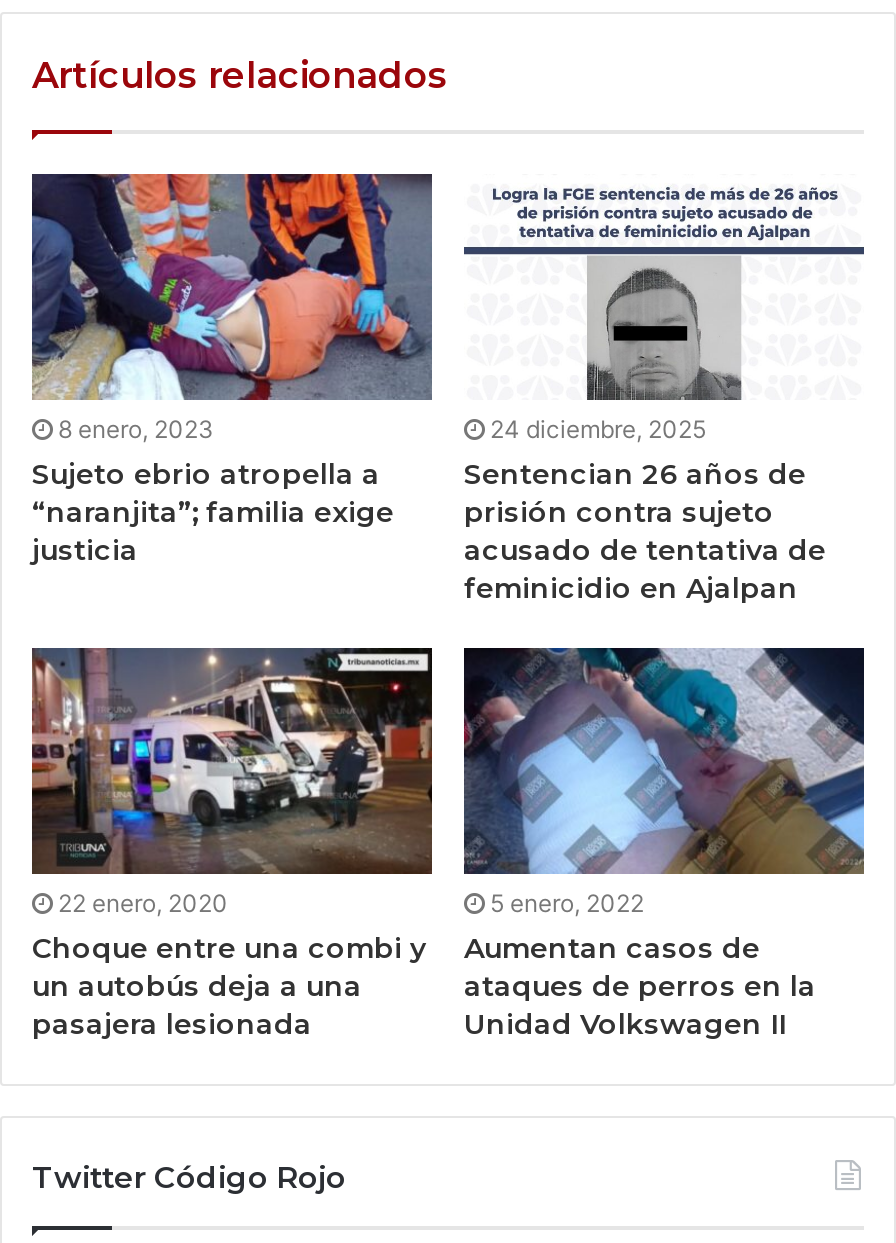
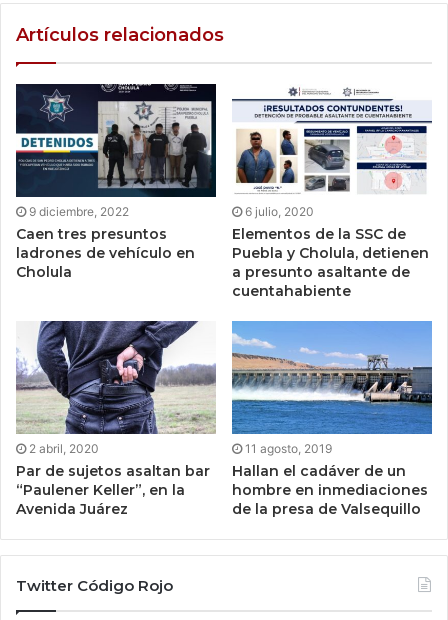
- [image]
- 8 enero, 2023
- Sujeto ebrio atropella a
- “naranjita”; familia exige
- justicia
+ [image]
+ 9 diciembre, 2022
+ Caen tres presuntos
+ ladrones de vehículo en
+ Cholula

- [image]
- 24 diciembre, 2025
- Sentencian 26 años de
- prisión contra sujeto
- acusado de tentativa de
- feminicidio en Ajalpan
+ [image]
+ 6 julio, 2020
+ Elementos de la SSC de
+ Puebla y Cholula, detienen
+ a presunto asaltante de
+ cuentahabiente

- [image]
- 22 enero, 2020
- Choque entre una combi y
- un autobús deja a una
- pasajera lesionada
+ [image]
+ 2 abril, 2020
+ Par de sujetos asaltan bar
+ “Paulener Keller”, en la
+ Avenida Juárez

- [image]
- 5 enero, 2022
- Aumentan casos de
- ataques de perros en la
- Unidad Volkswagen II
+ [image]
+ 11 agosto, 2019
+ Hallan el cadáver de un
+ hombre en inmediaciones
+ de la presa de Valsequillo
